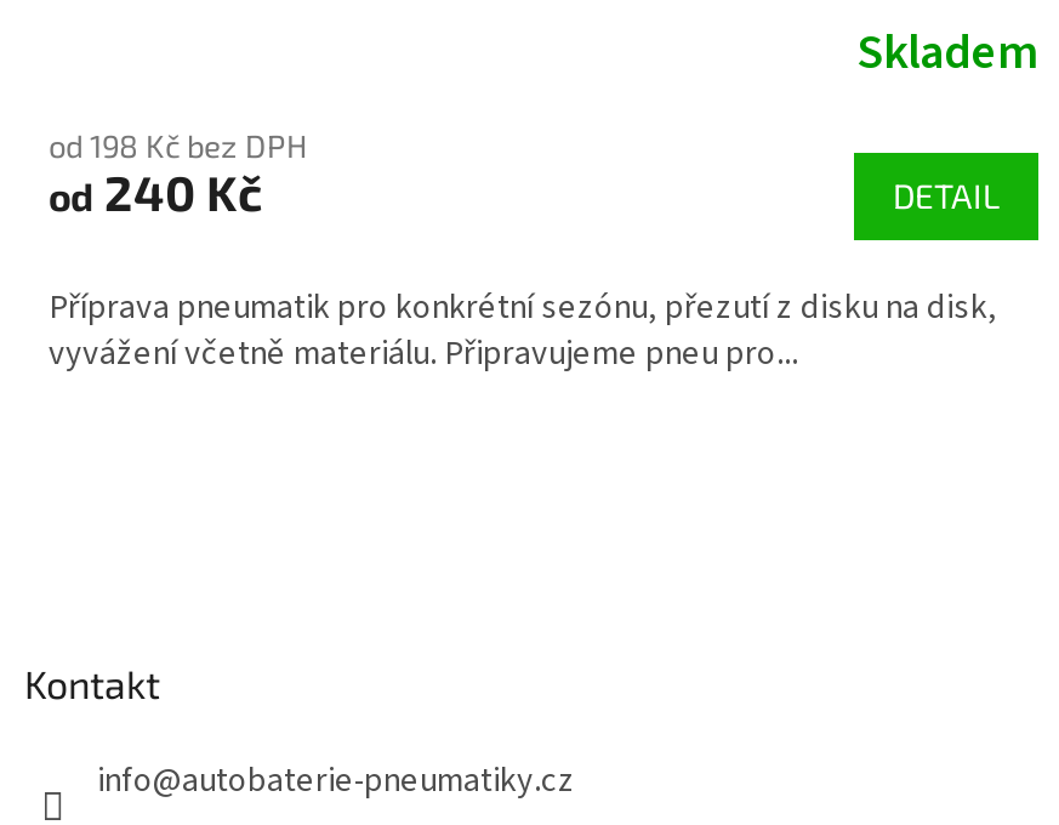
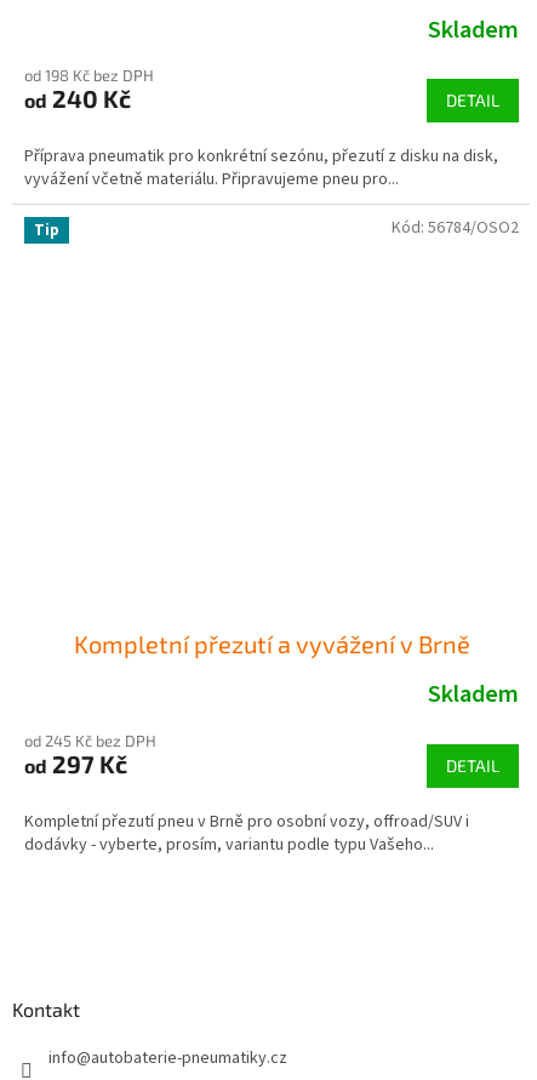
+ Kompletní přezutí a vyvážení v Brně
+ Skladem
+ od 245 Kč bez DPH
+ od 297 Kč
+ DETAIL
+ Kompletní přezutí pneu v Brně pro osobní vozy, offroad/SUV i
+ dodávky - vyberte, prosím, variantu podle typu Vašeho...

+ Tip

+ Kód: 56784/OSO2
